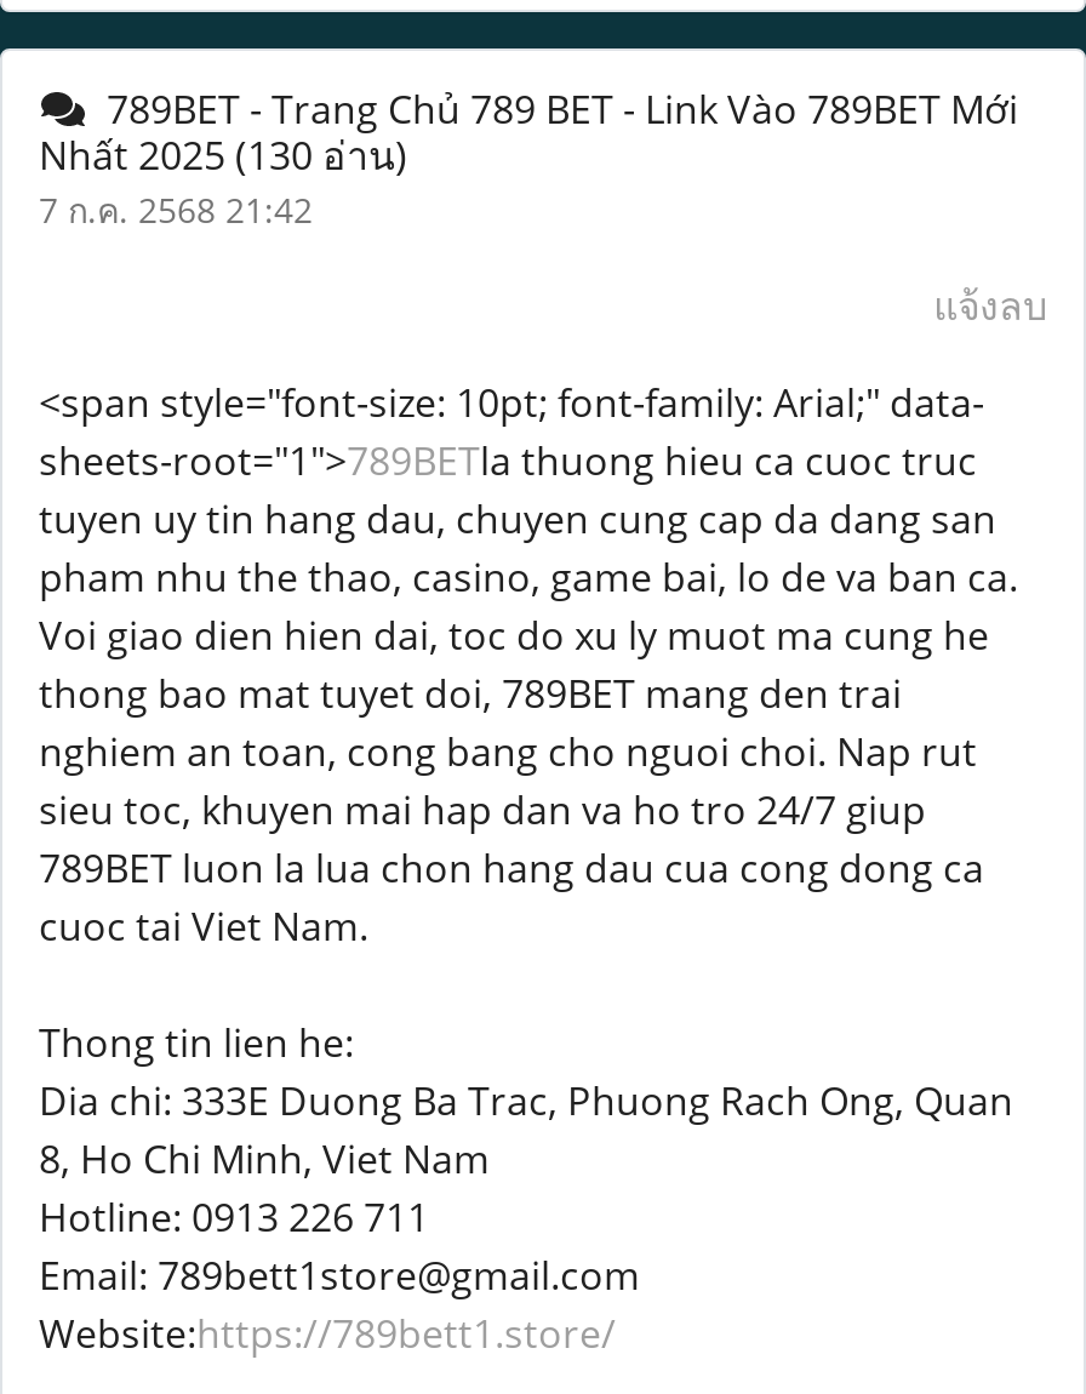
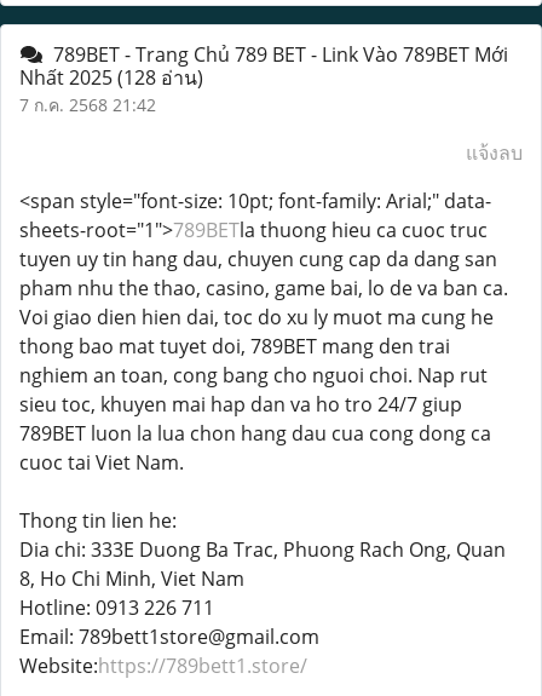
- Nhất 2025 (130 อ่าน)
+ Nhất 2025 (128 อ่าน)
